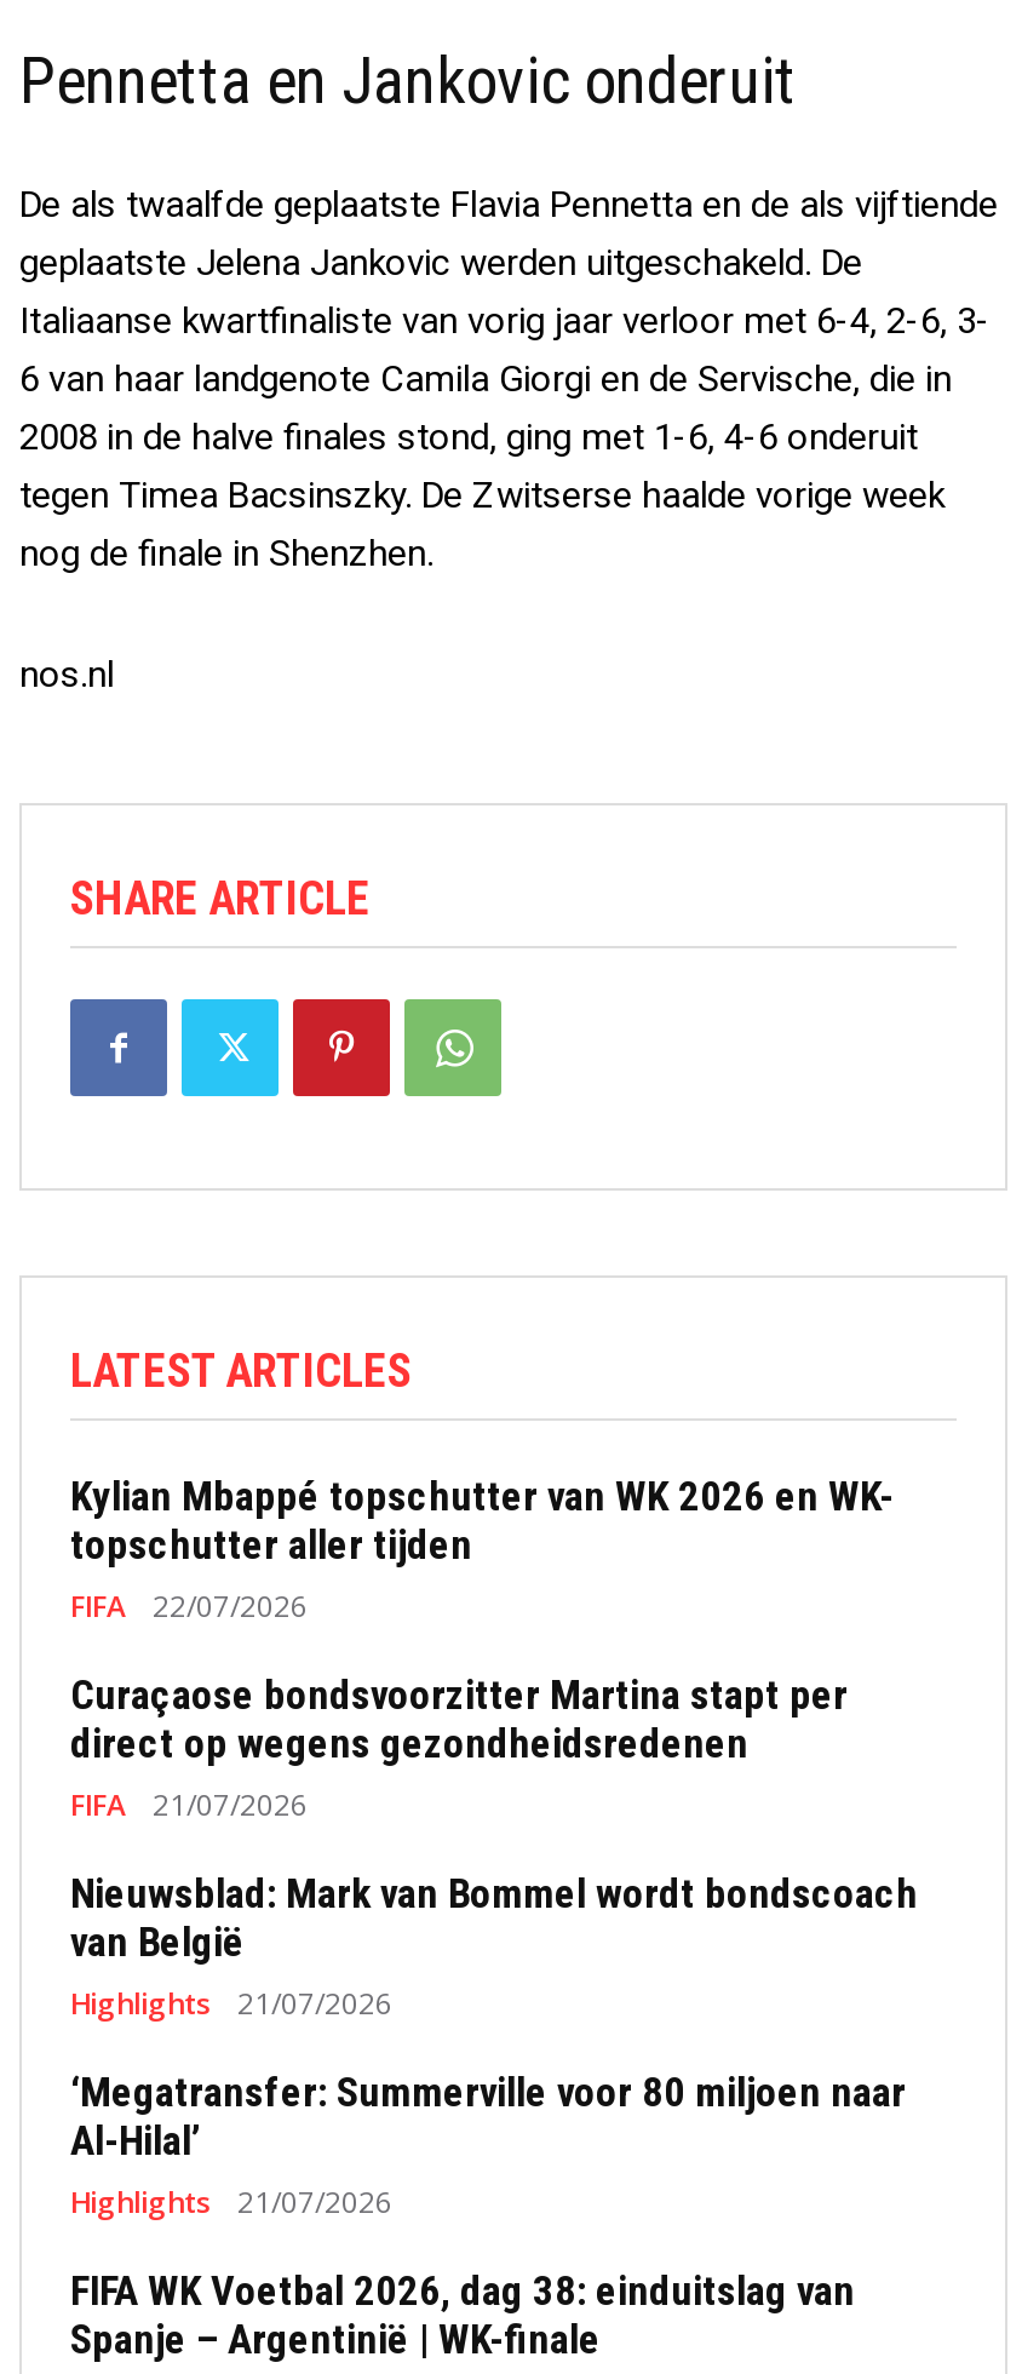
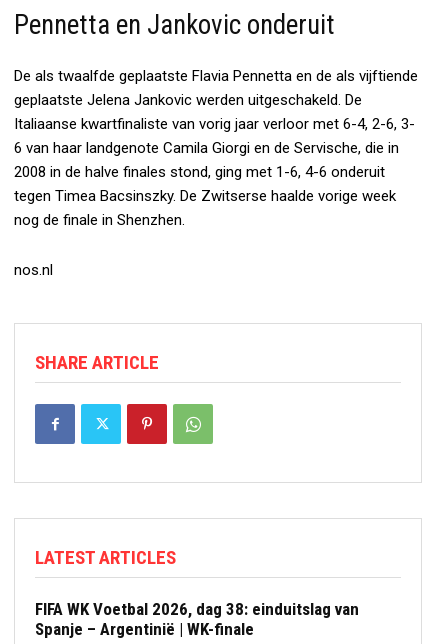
- Kylian Mbappé topschutter van WK 2026 en WK-
- topschutter aller tijden
- FIFA
- 22/07/2026
- Curaçaose bondsvoorzitter Martina stapt per
- direct op wegens gezondheidsredenen
- FIFA
- 21/07/2026
- Nieuwsblad: Mark van Bommel wordt bondscoach
- van België
- Highlights
- 21/07/2026
- ‘Megatransfer: Summerville voor 80 miljoen naar
- Al-Hilal’
- Highlights
- 21/07/2026
